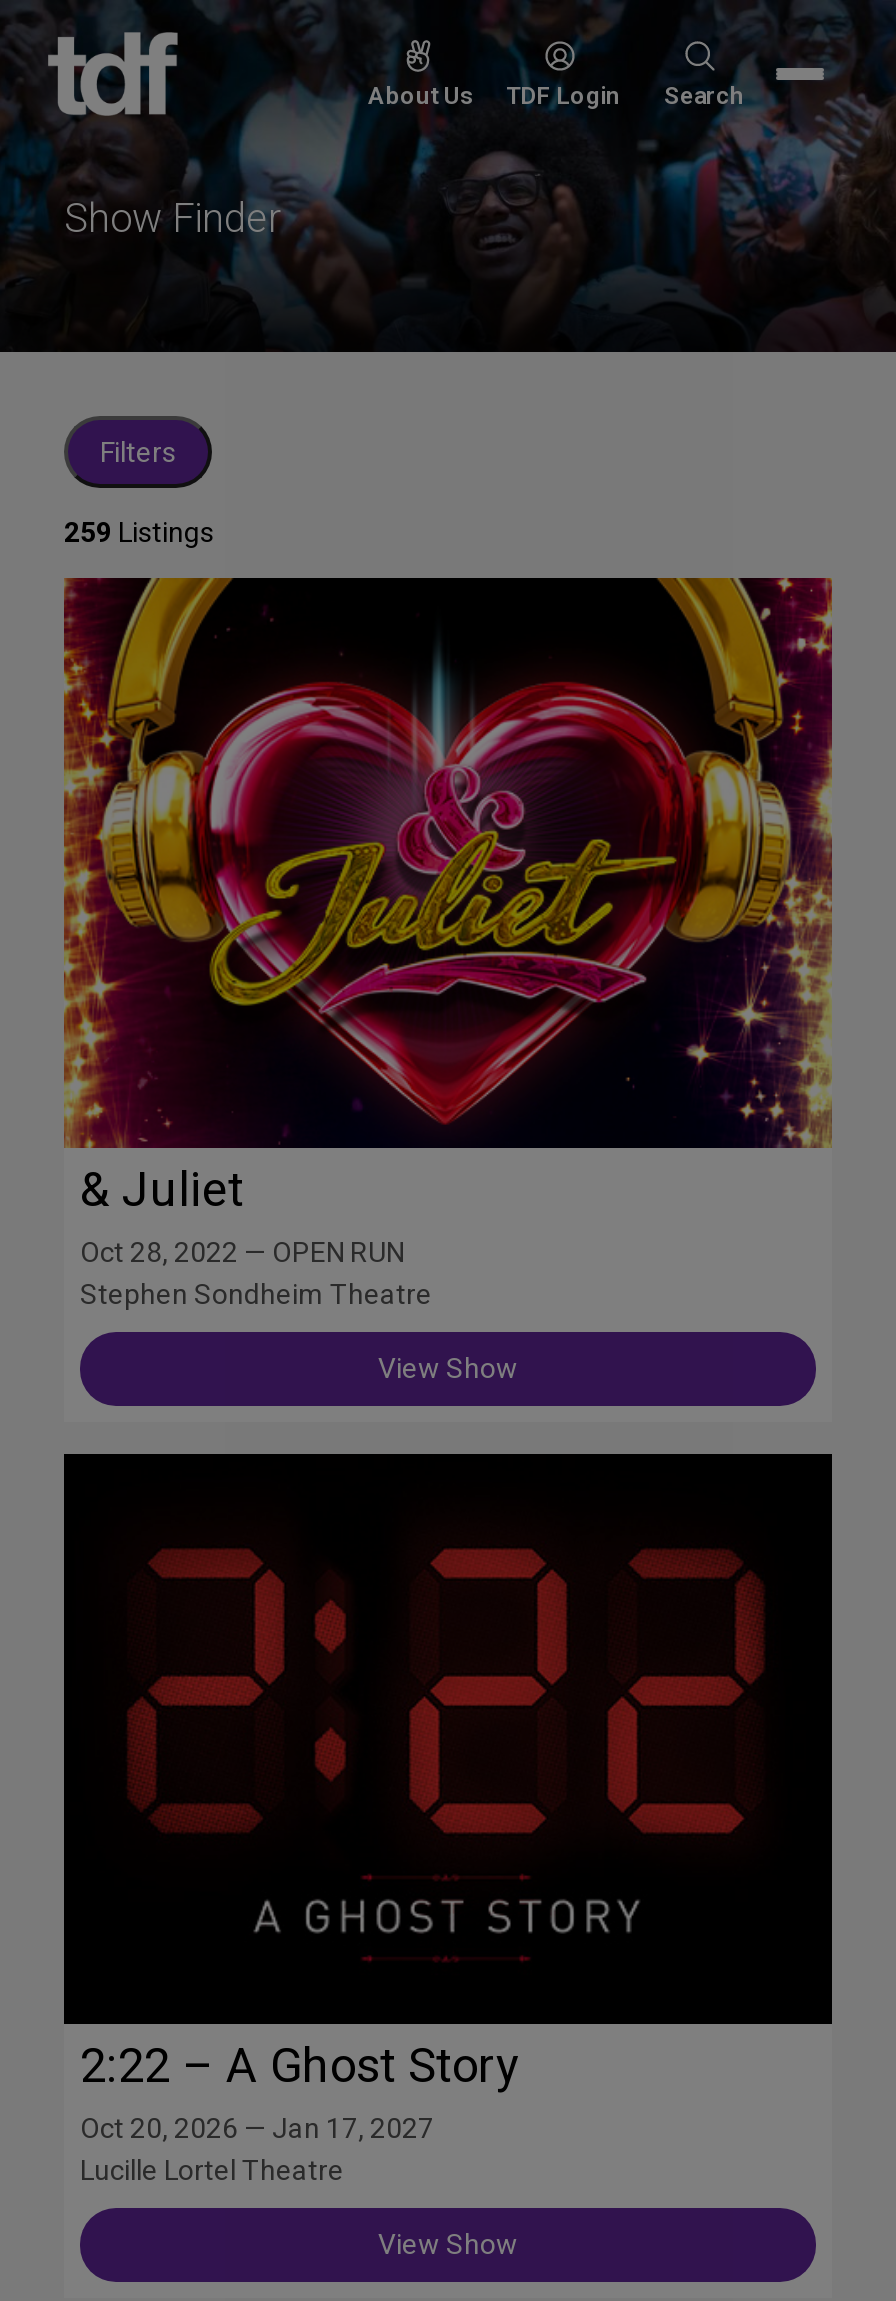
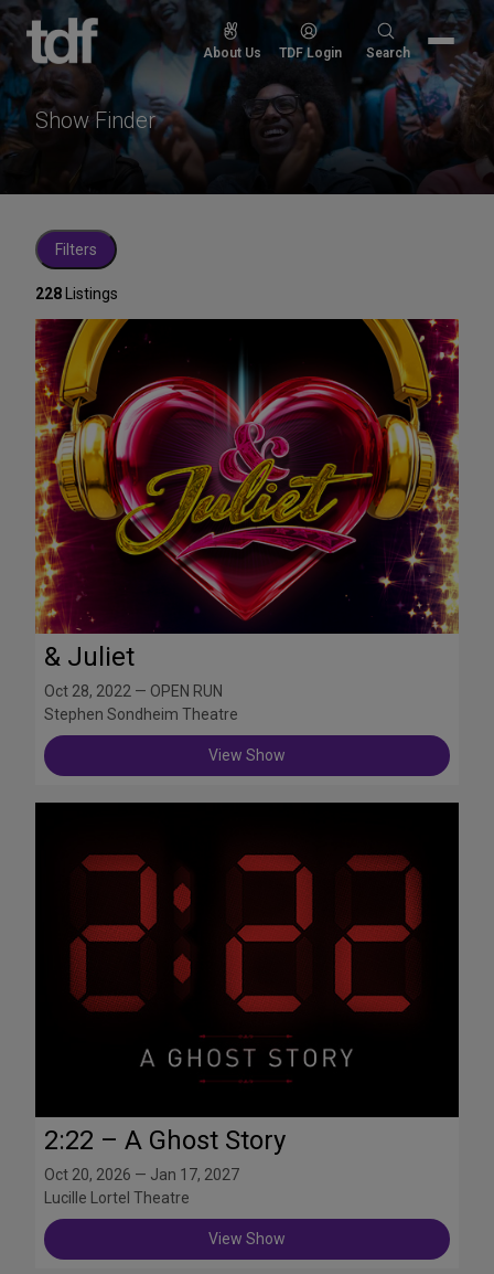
- 259 Listings
+ 228 Listings
